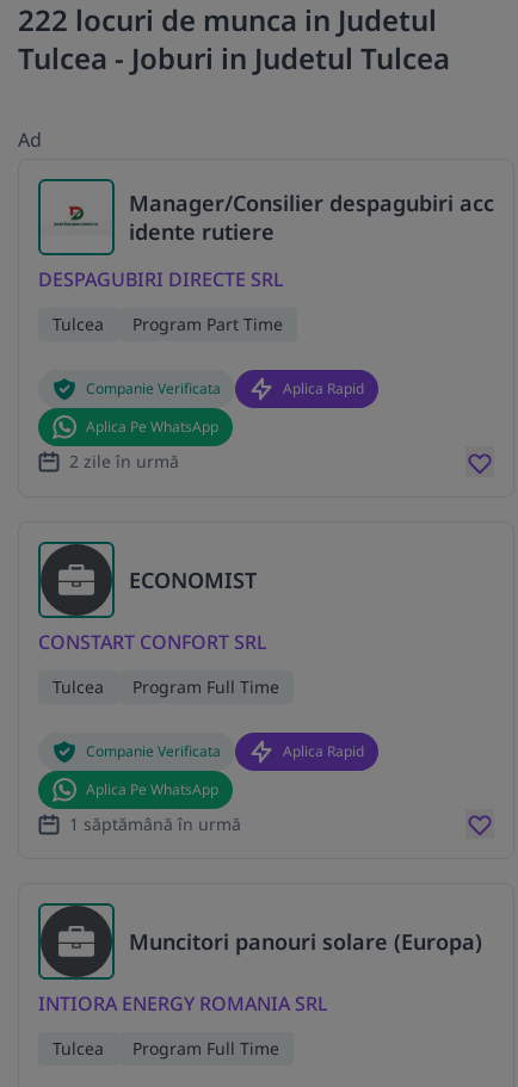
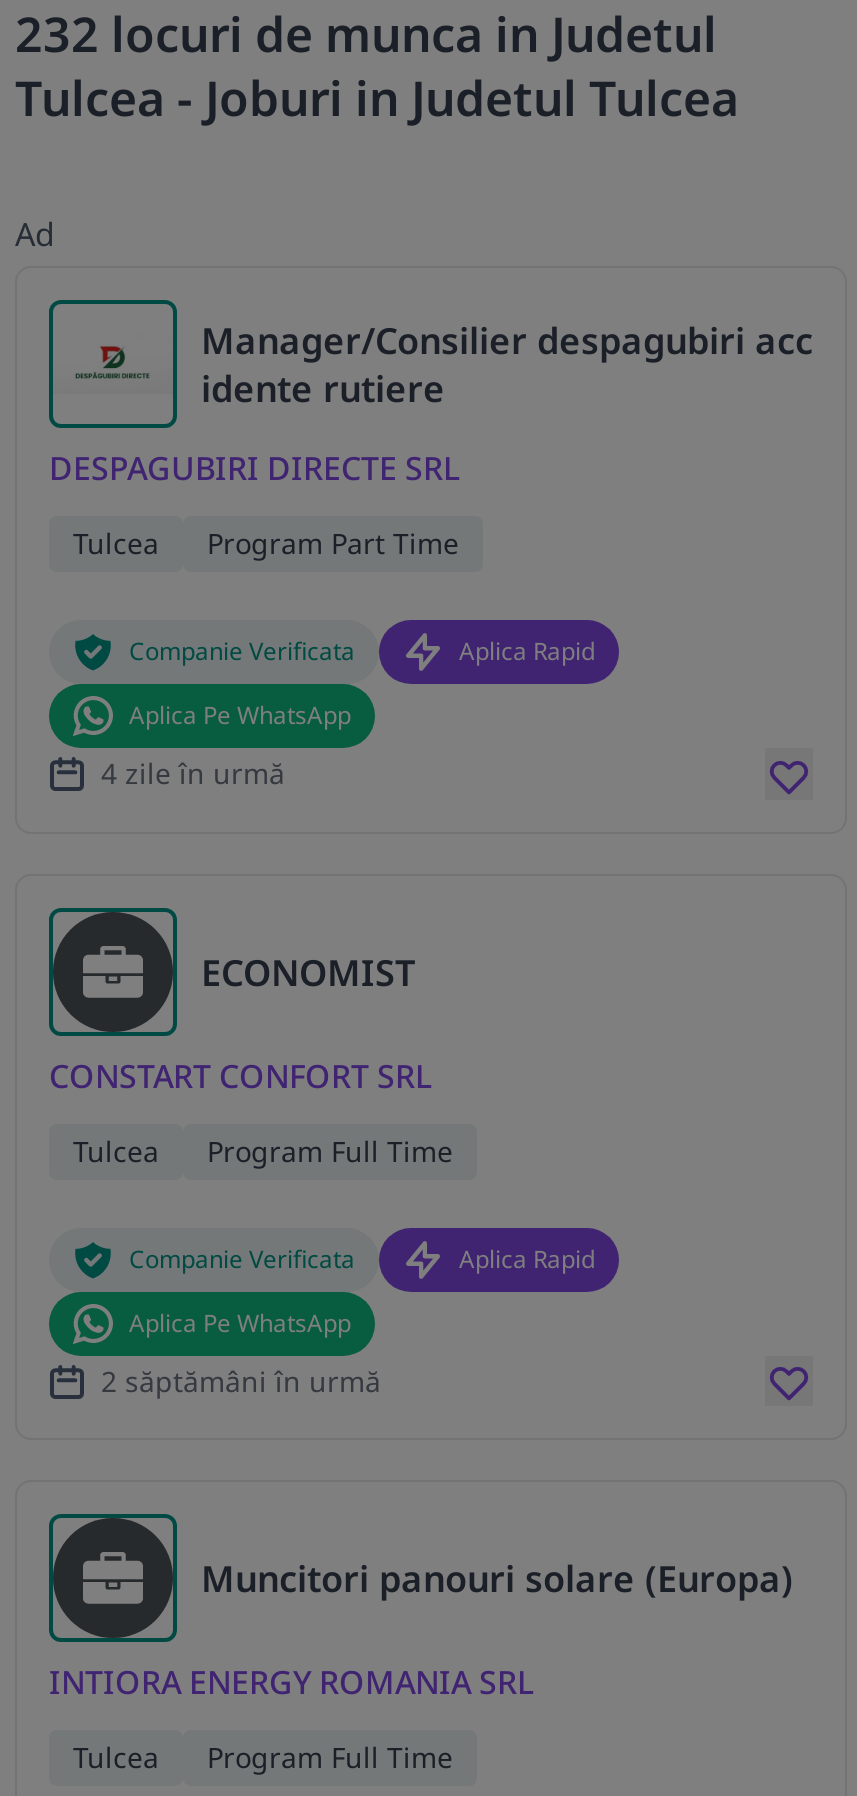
- 222 locuri de munca in Judetul
+ 232 locuri de munca in Judetul

- 2 zile în urmă
+ 4 zile în urmă

- 1 săptămână în urmă
+ 2 săptămâni în urmă
